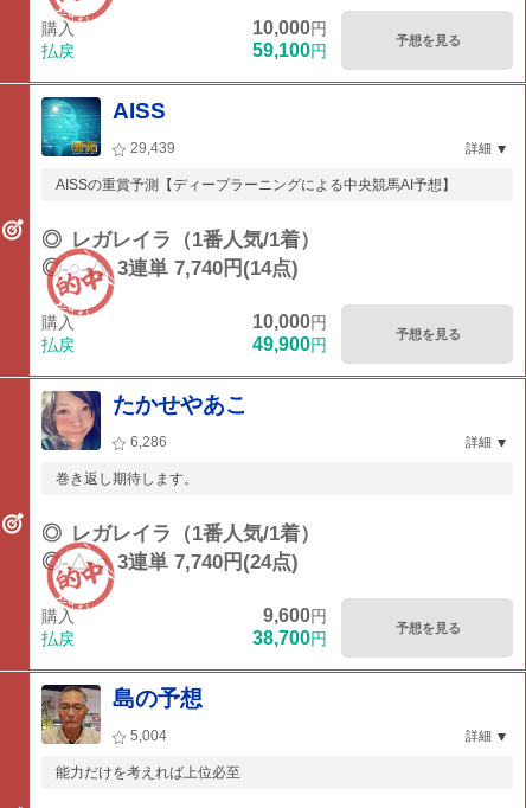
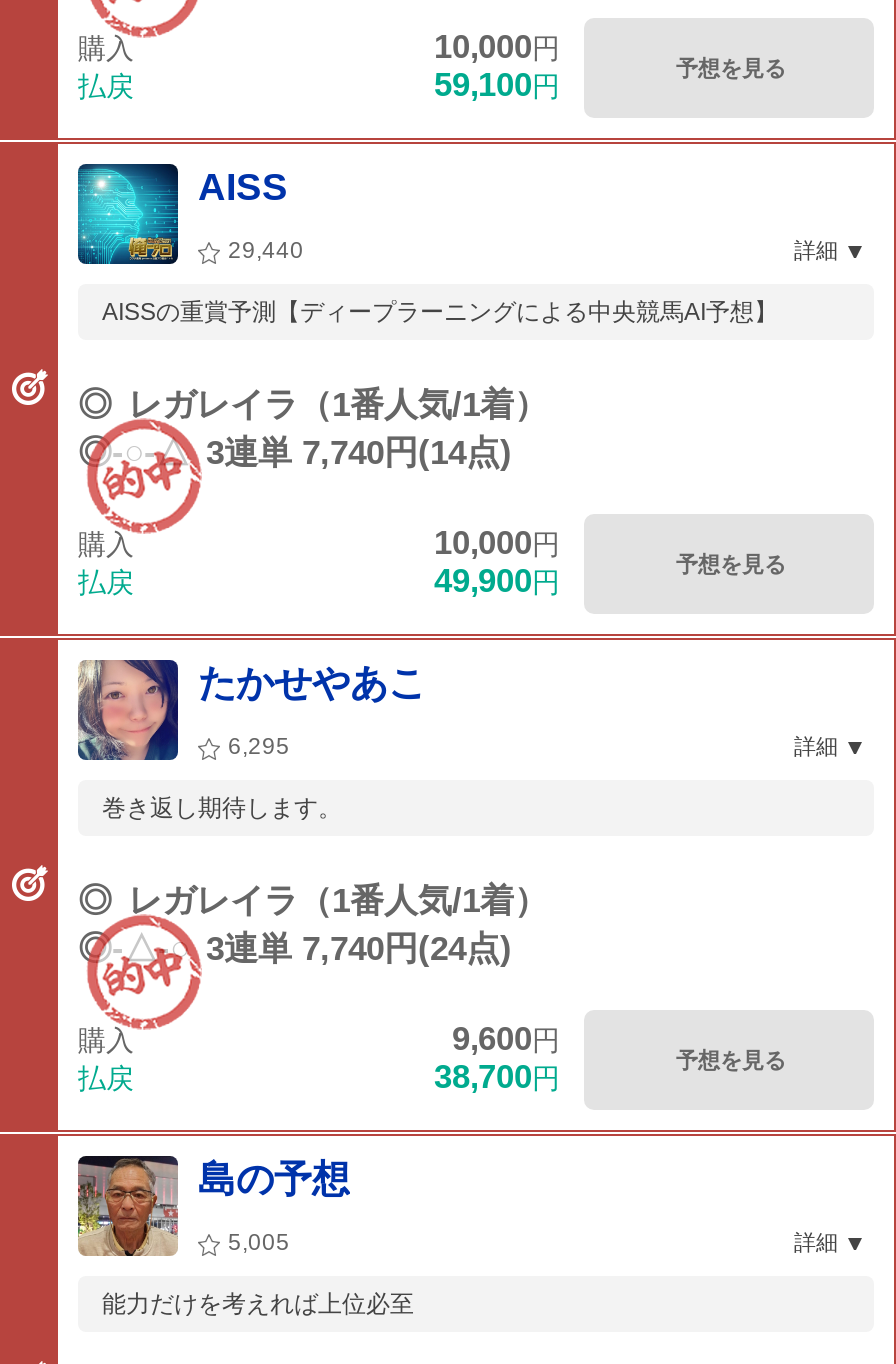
- 29,439
+ 29,440

- 6,286
+ 6,295

- 5,004
+ 5,005
